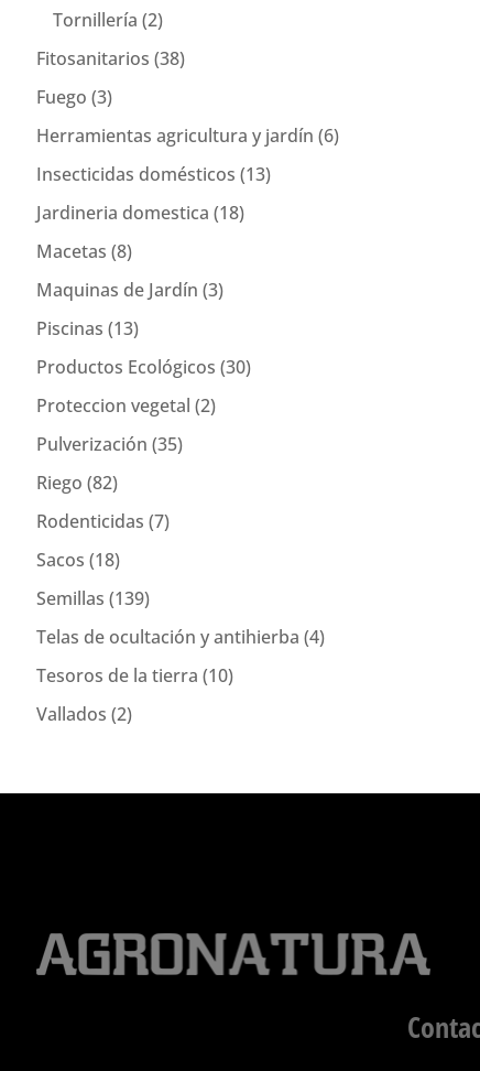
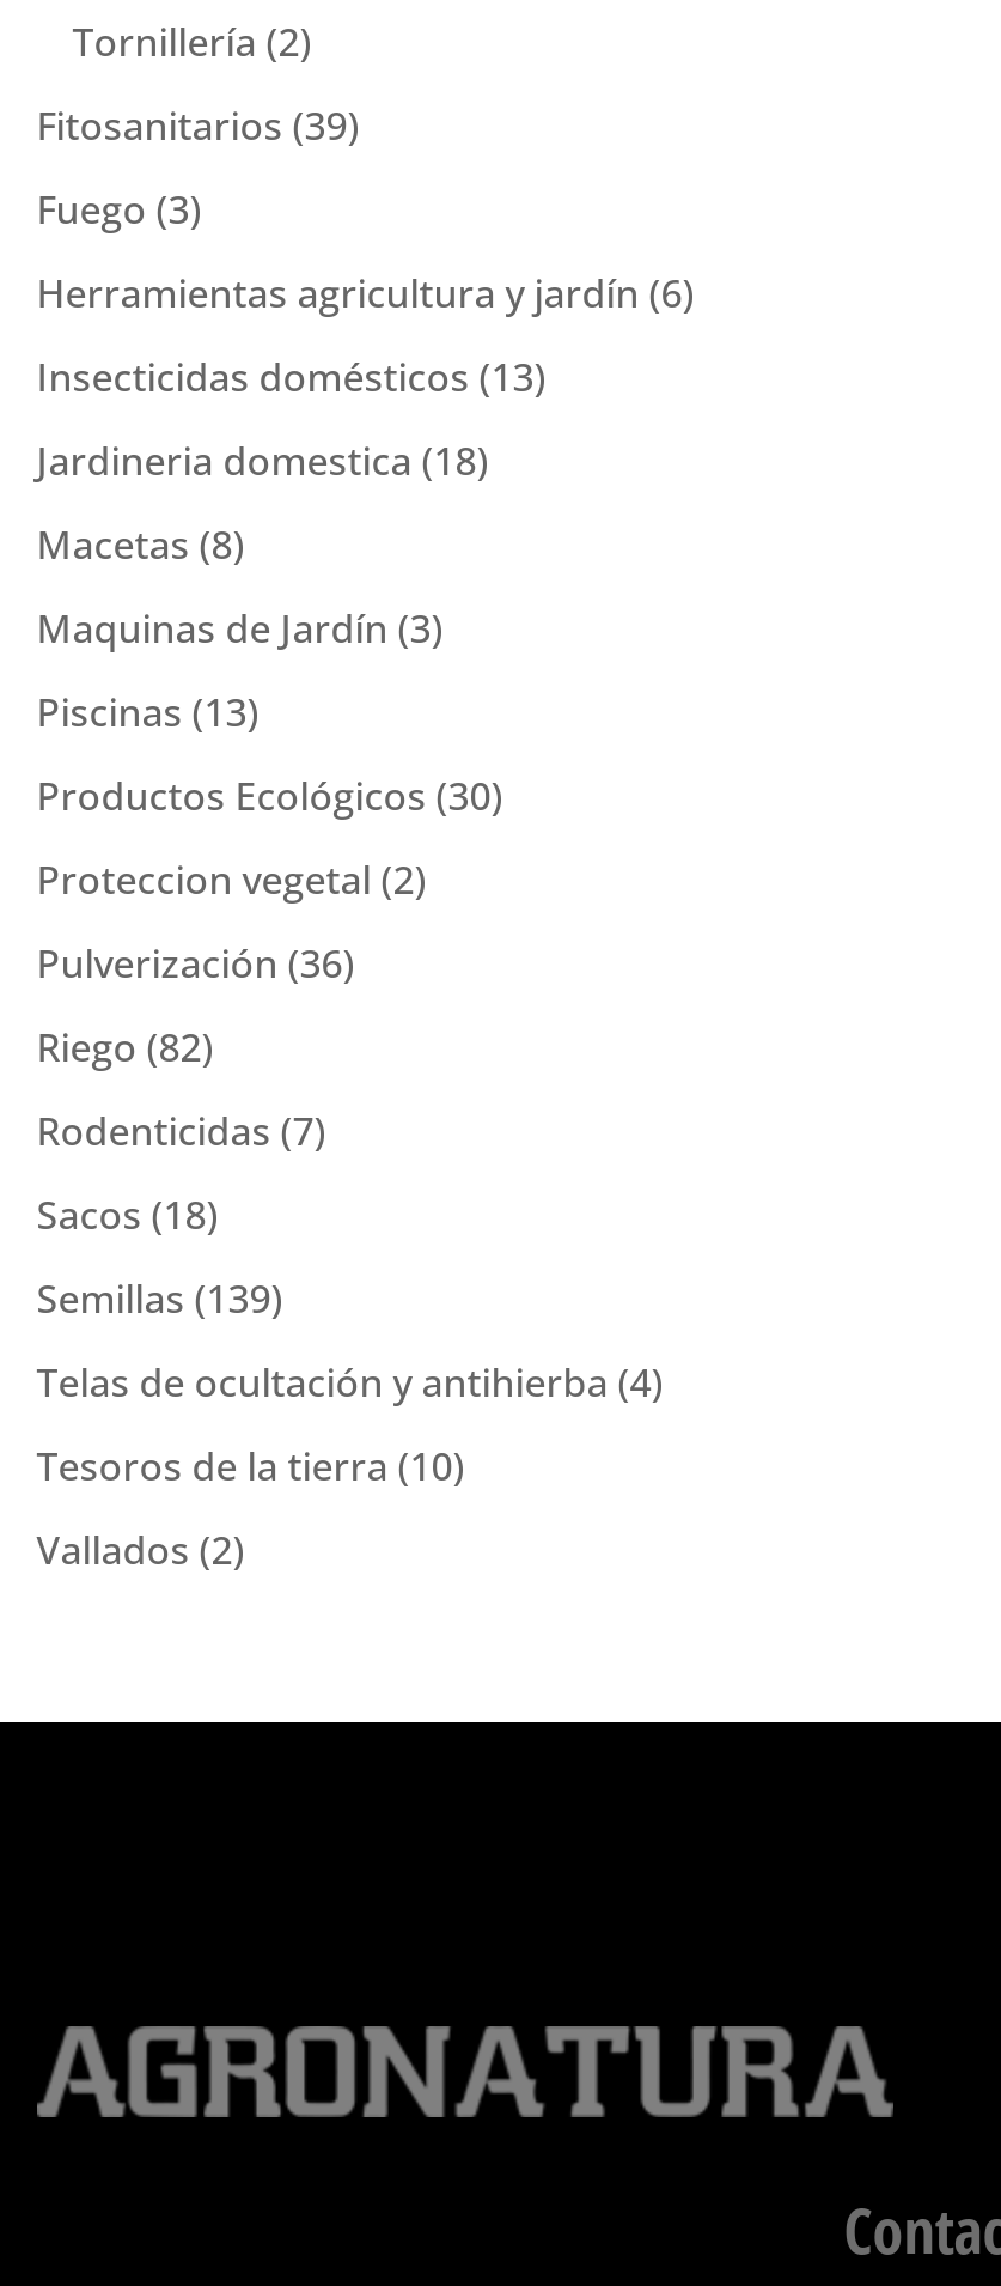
- Fitosanitarios (38)
+ Fitosanitarios (39)

- Pulverización (35)
+ Pulverización (36)
